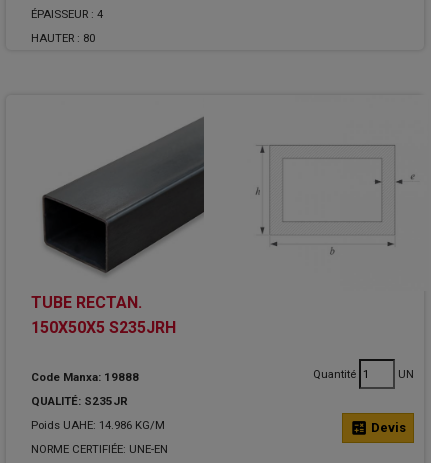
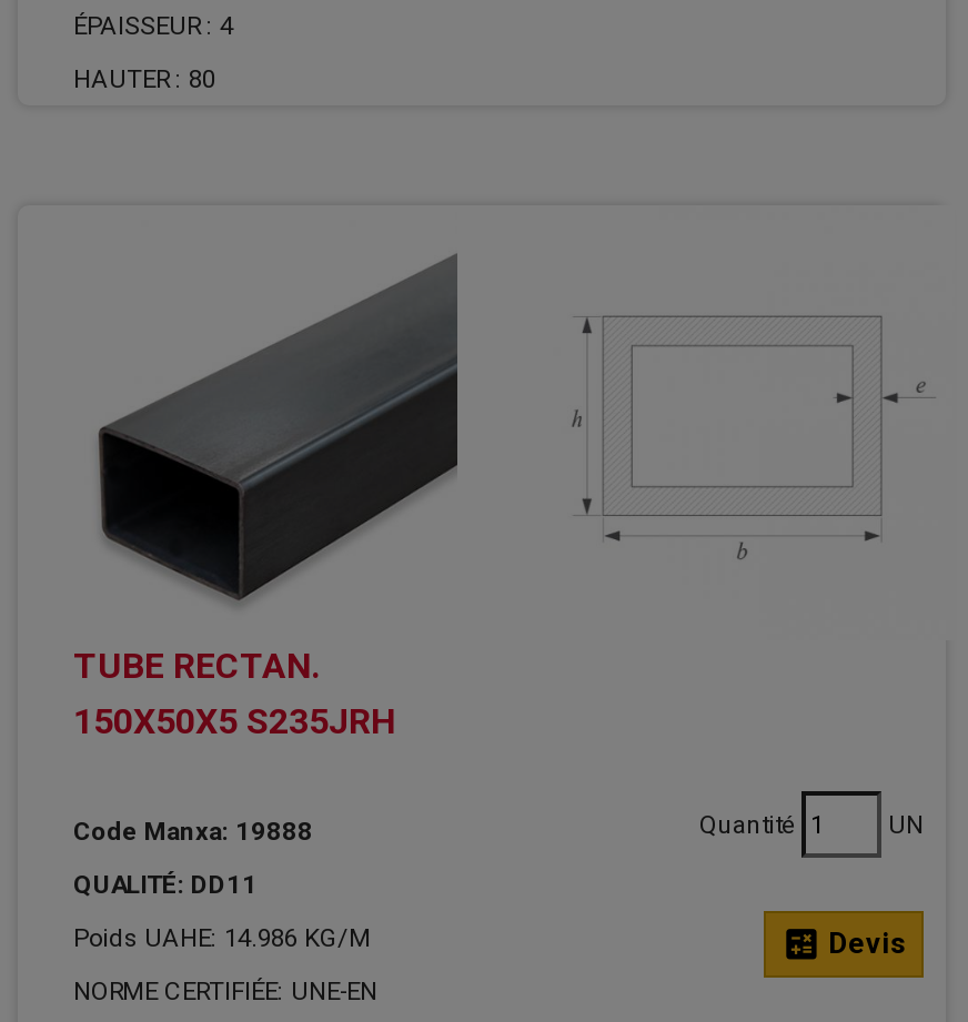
- QUALITÉ: S235JR
+ QUALITÉ: DD11
